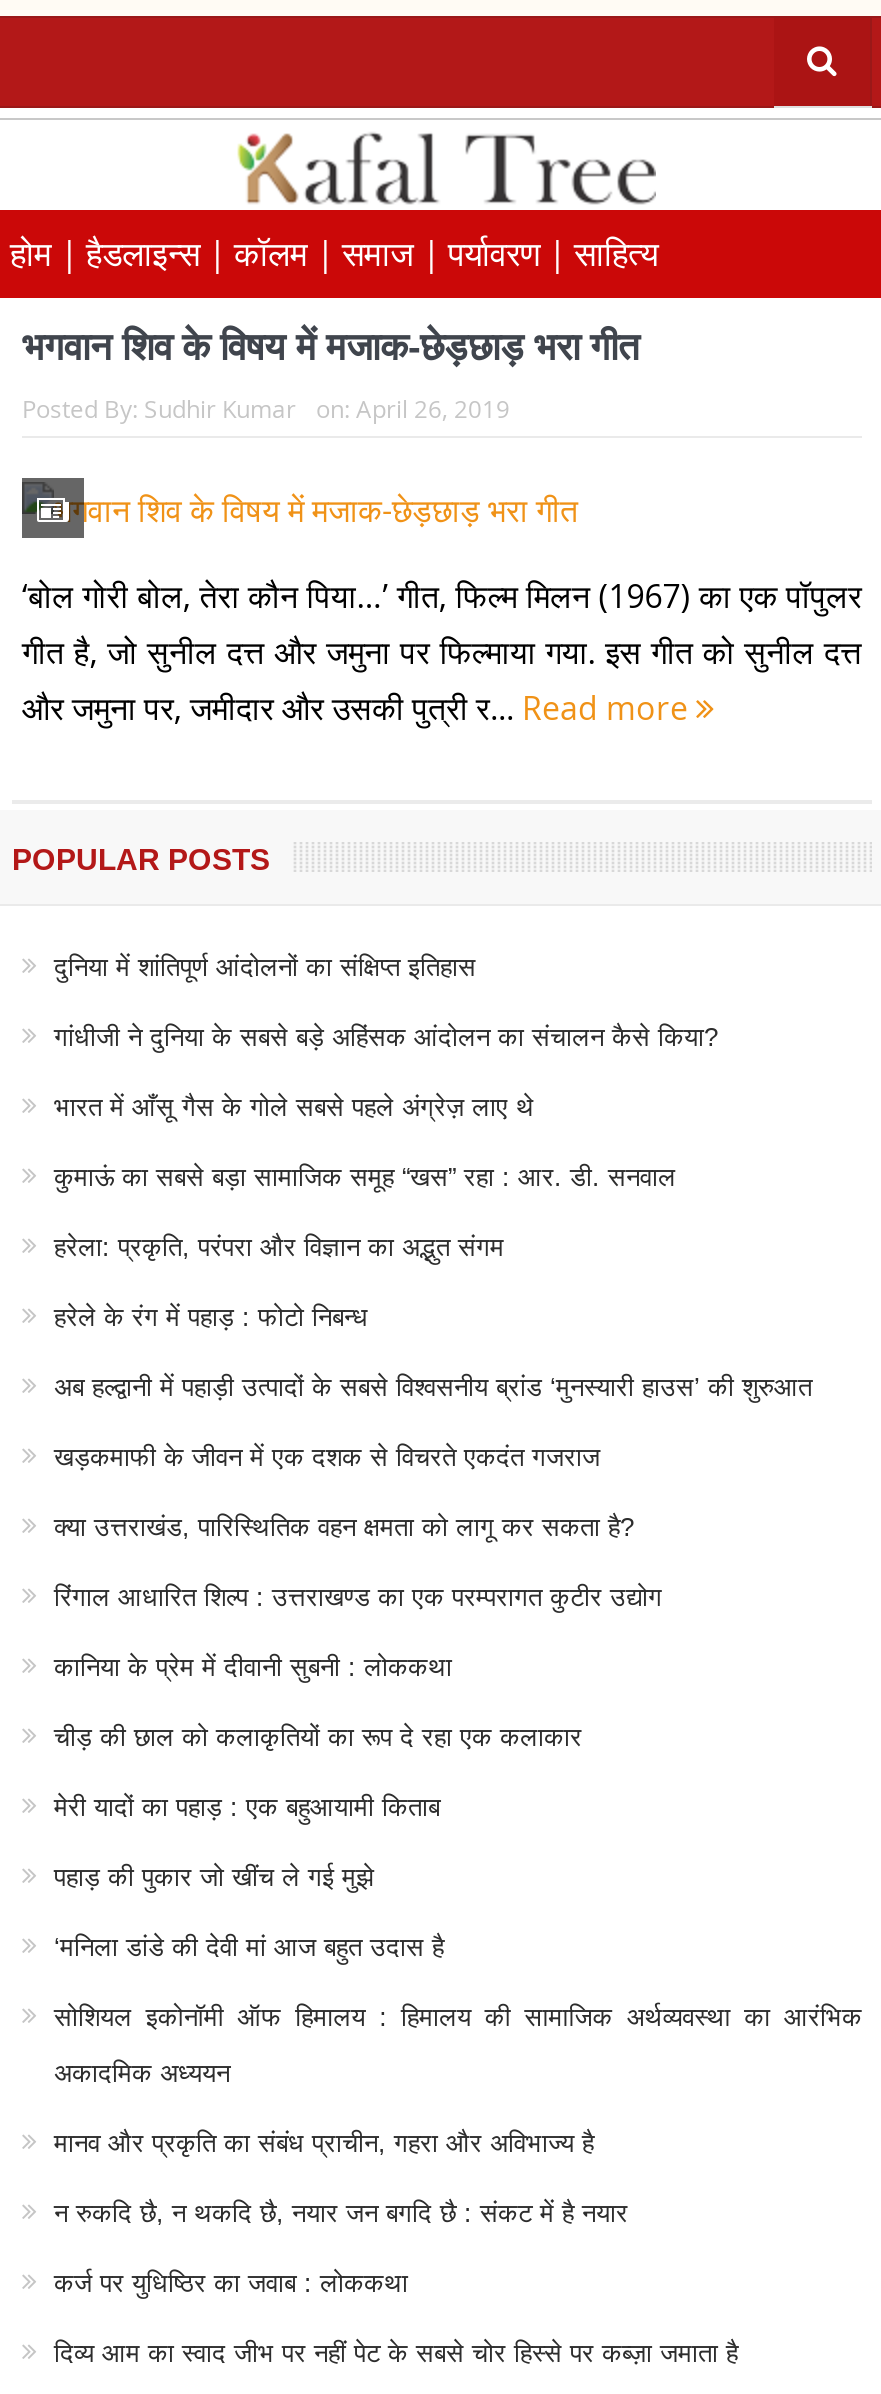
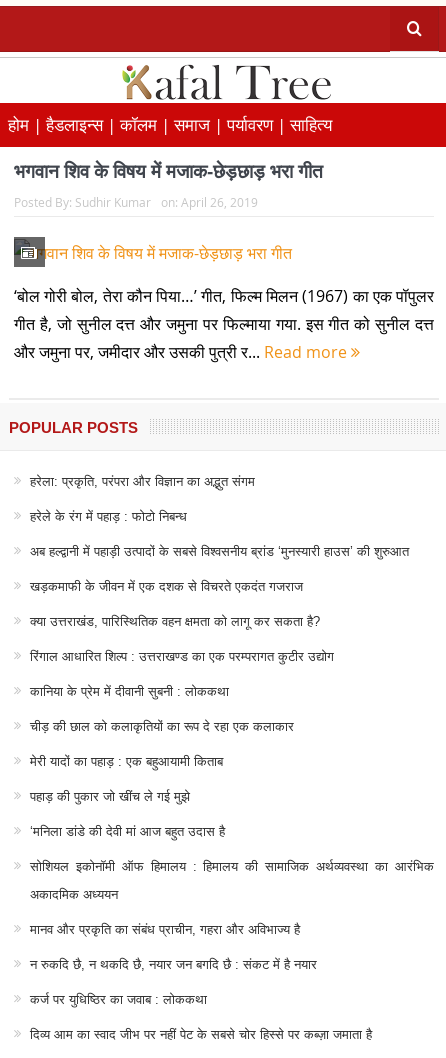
- दुनिया में शांतिपूर्ण आंदोलनों का संक्षिप्त इतिहास
- गांधीजी ने दुनिया के सबसे बड़े अहिंसक आंदोलन का संचालन कैसे किया?
- भारत में आँसू गैस के गोले सबसे पहले अंग्रेज़ लाए थे
- कुमाऊं का सबसे बड़ा सामाजिक समूह “खस” रहा : आर. डी. सनवाल
